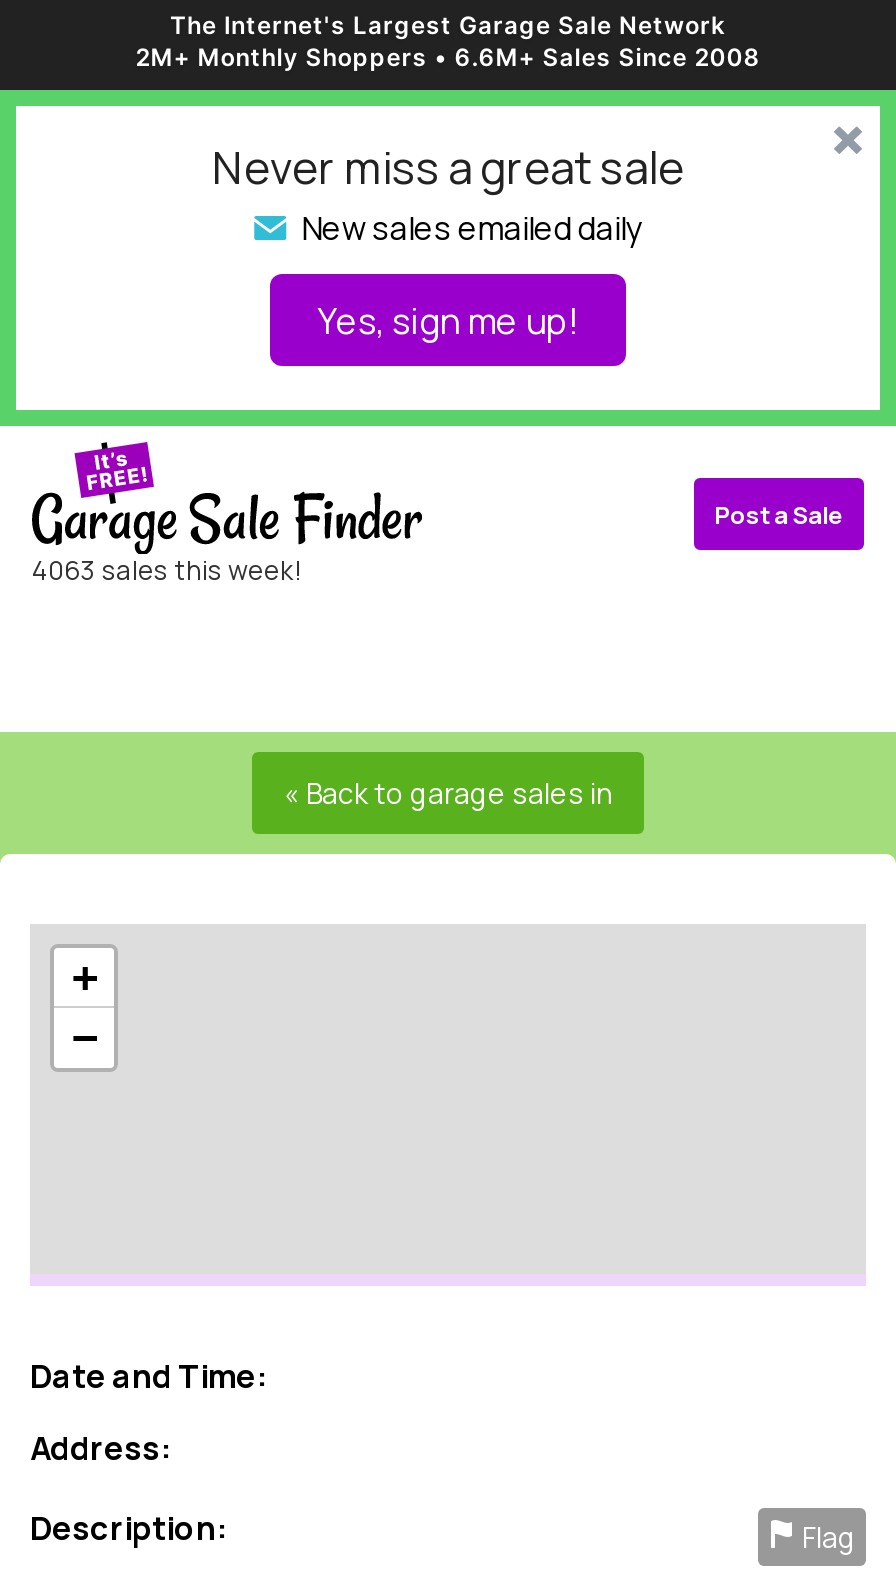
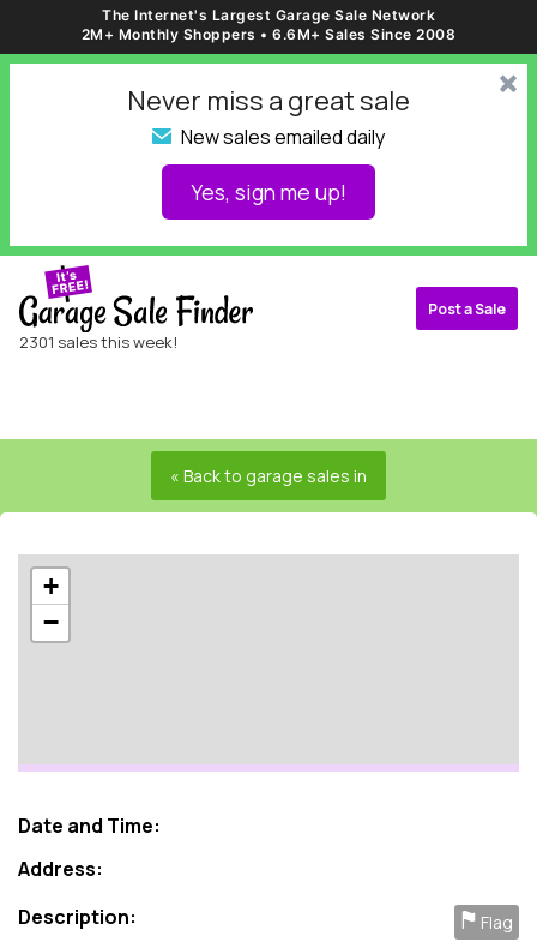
- 4063 sales this week!
+ 2301 sales this week!
